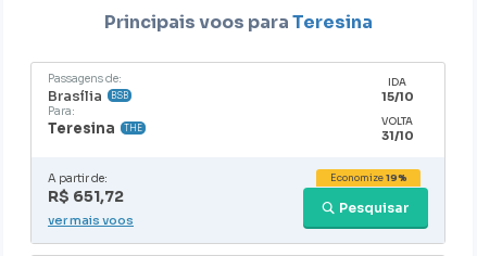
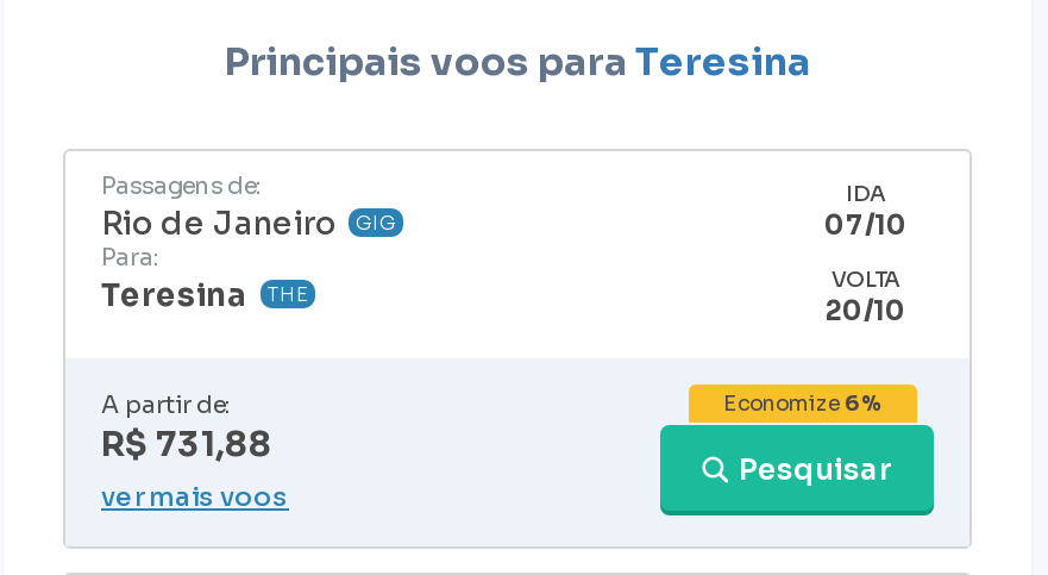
- Brasília
- BSB
+ Rio de Janeiro
+ GIG

- 15/10
+ 07/10

- 31/10
+ 20/10

- Economize 19%
+ Economize 6%

- R$ 651,72
+ R$ 731,88
